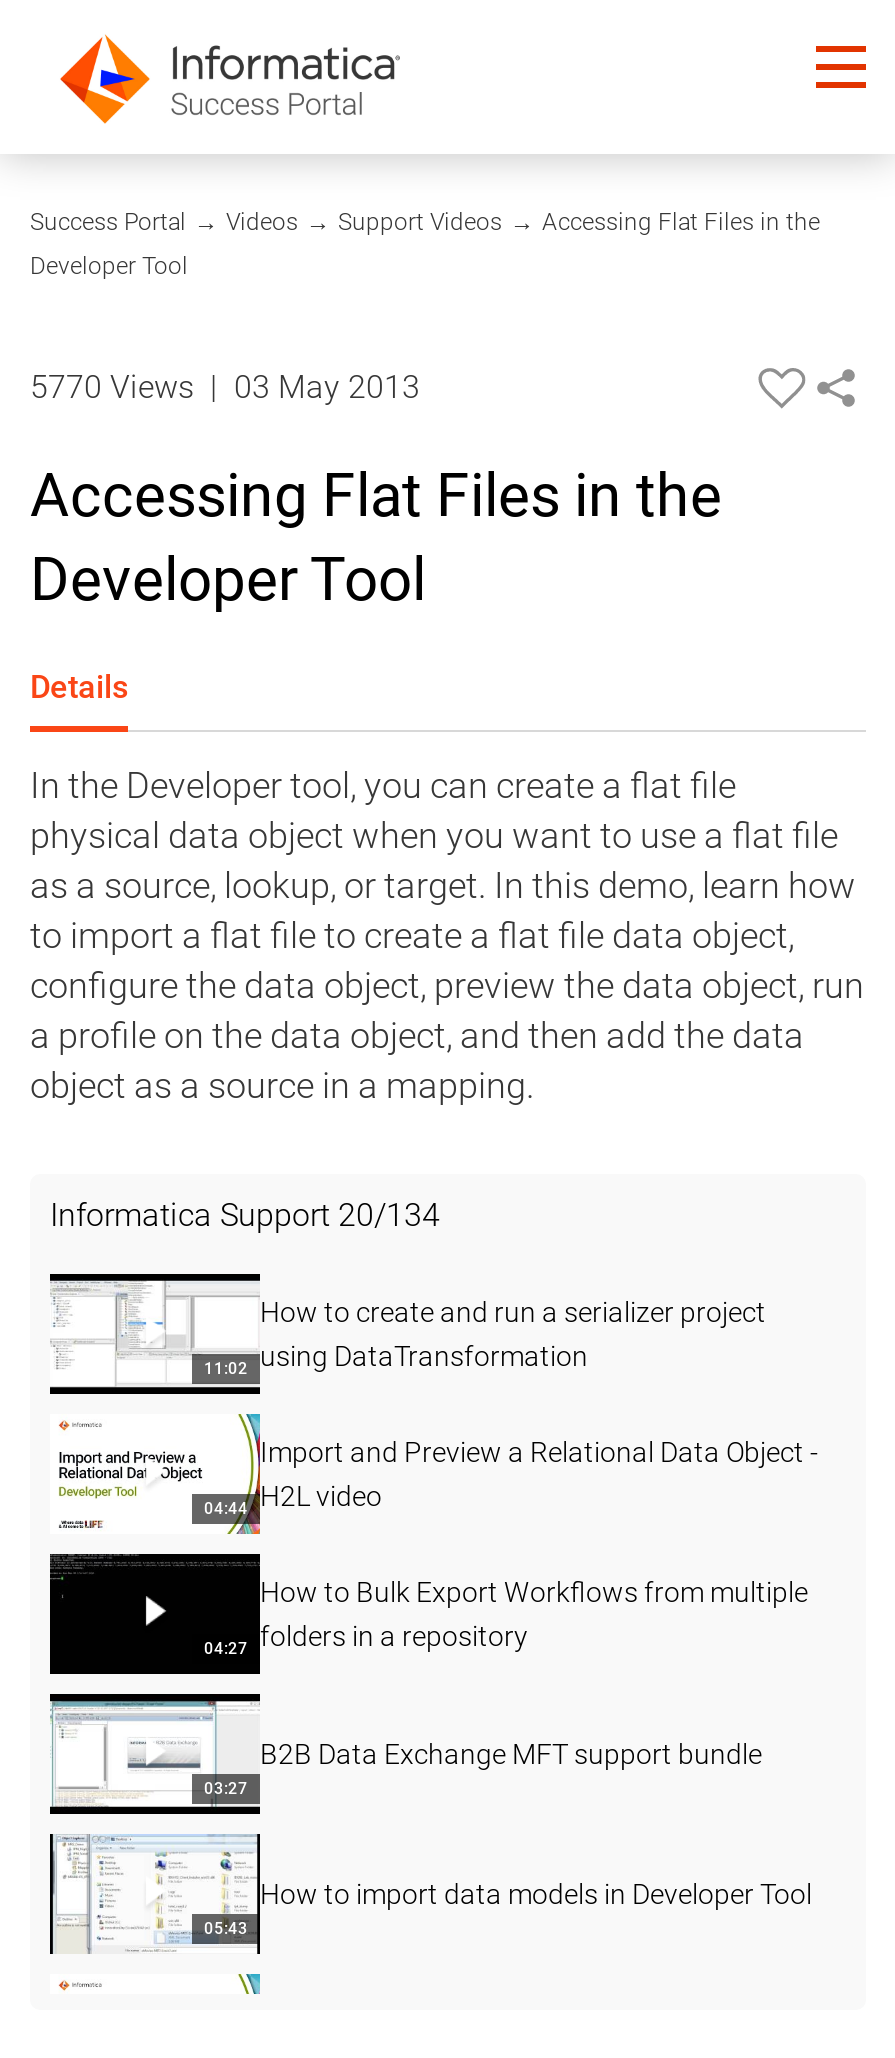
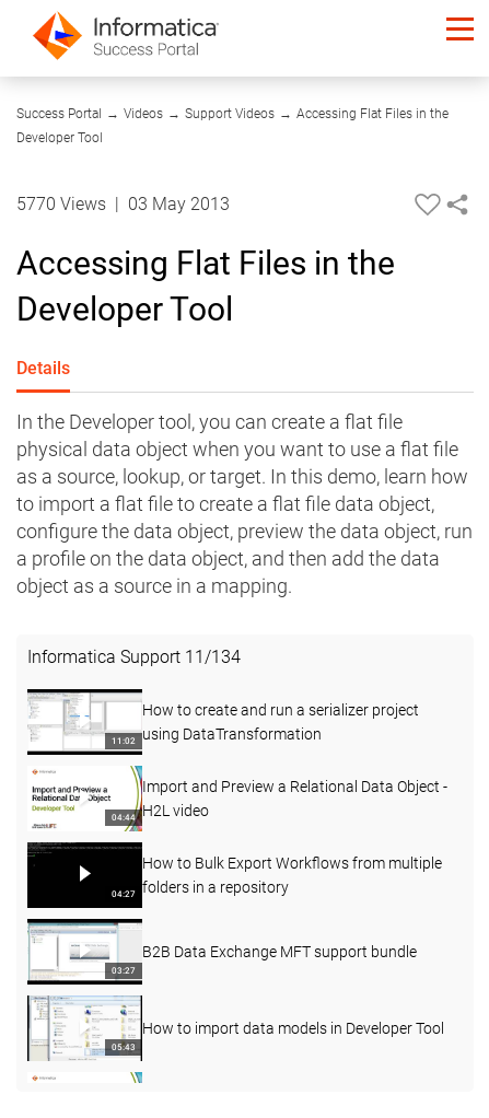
- Informatica Support 20/134
+ Informatica Support 11/134
